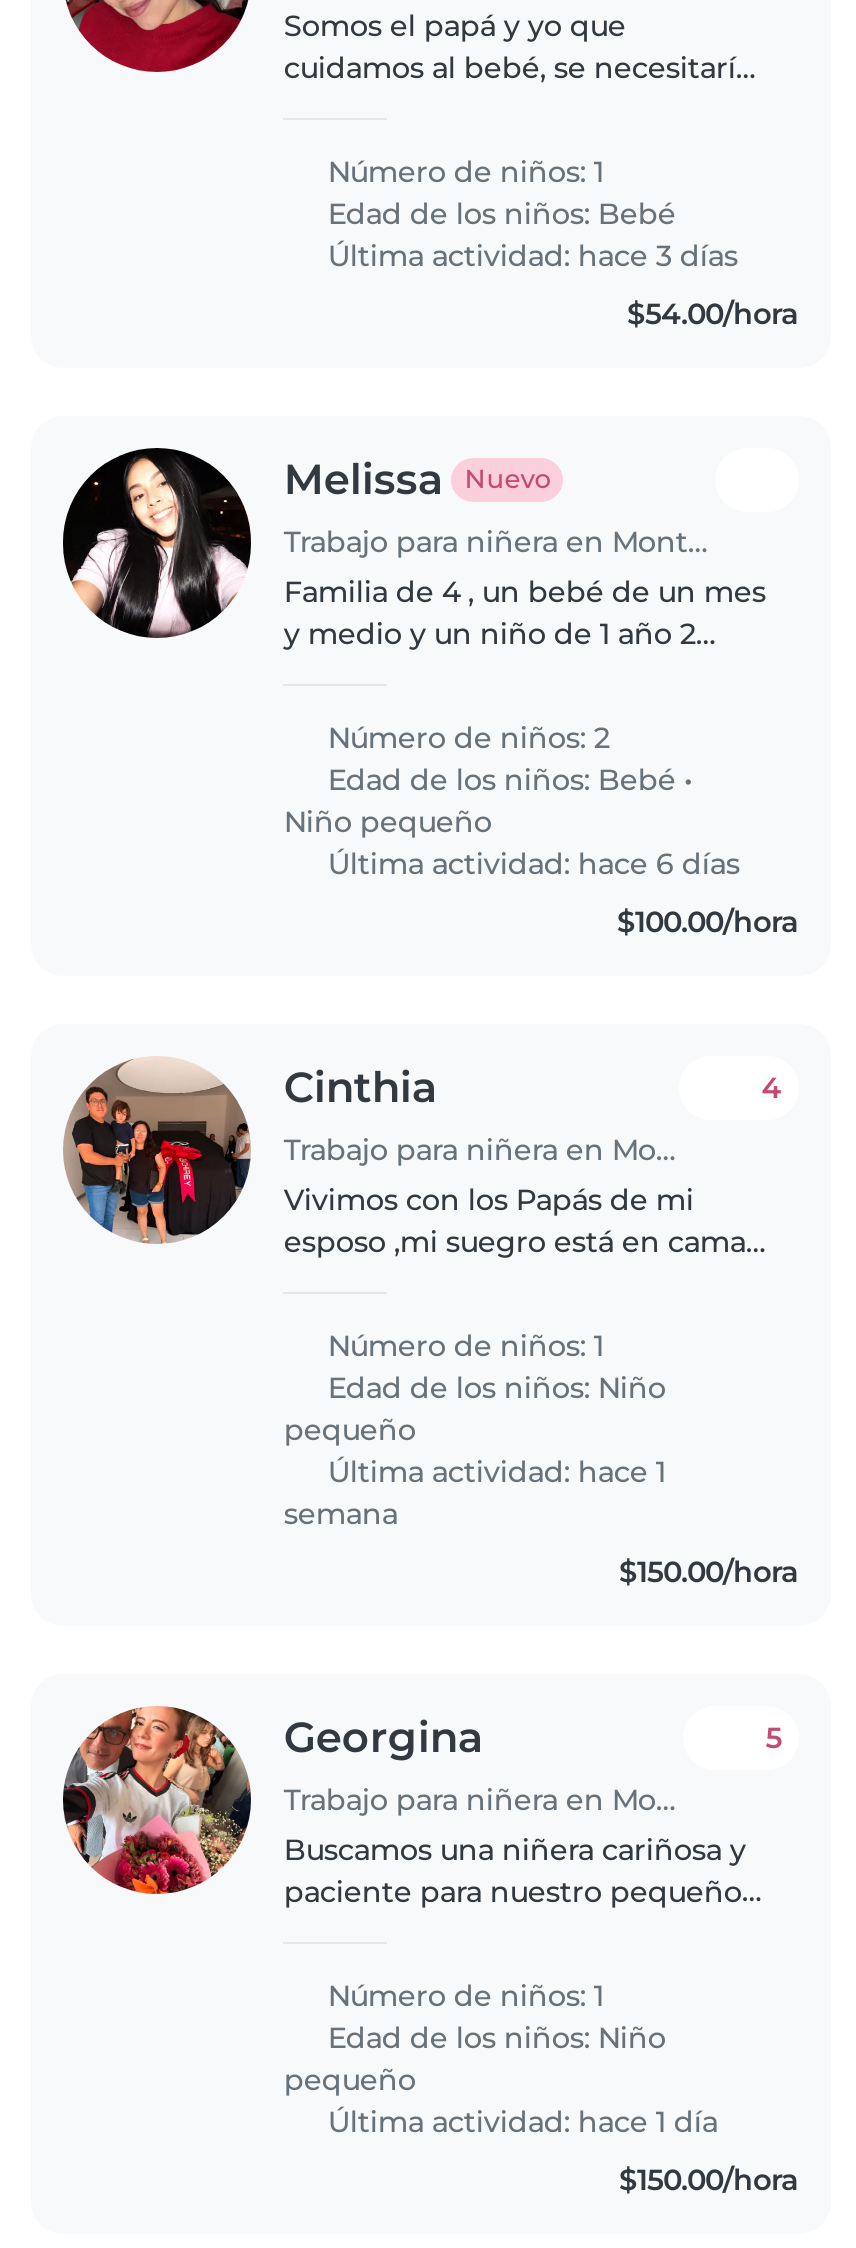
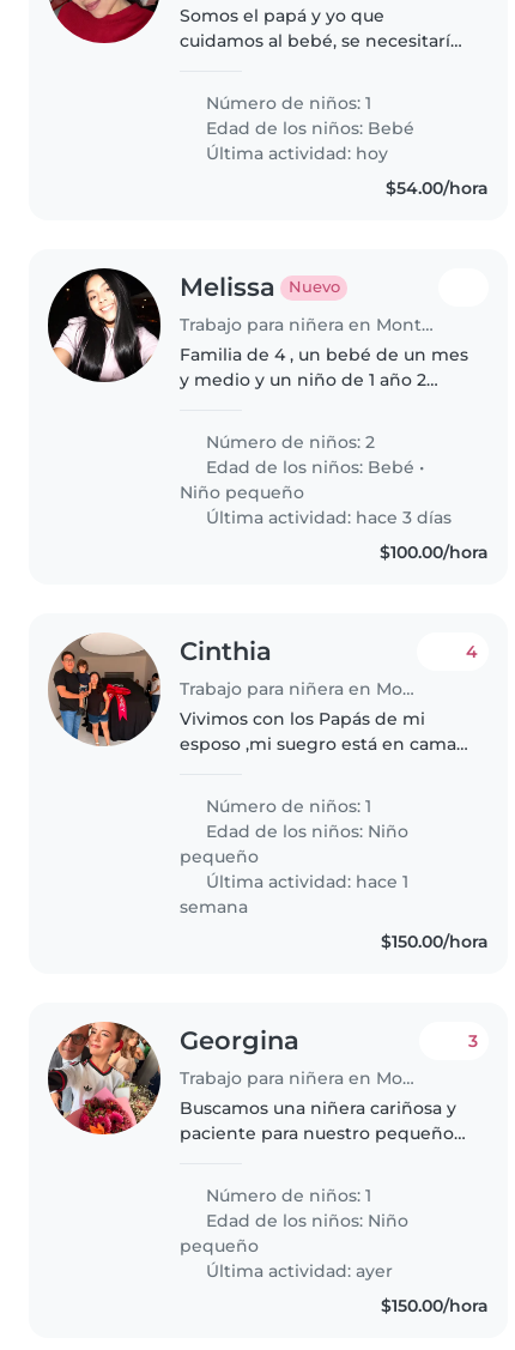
moved down: Última actividad: hace 3 días

+ Última actividad: hoy

- Última actividad: hace 6 días

- 5
+ 3

- Última actividad: hace 1 día
+ Última actividad: ayer
